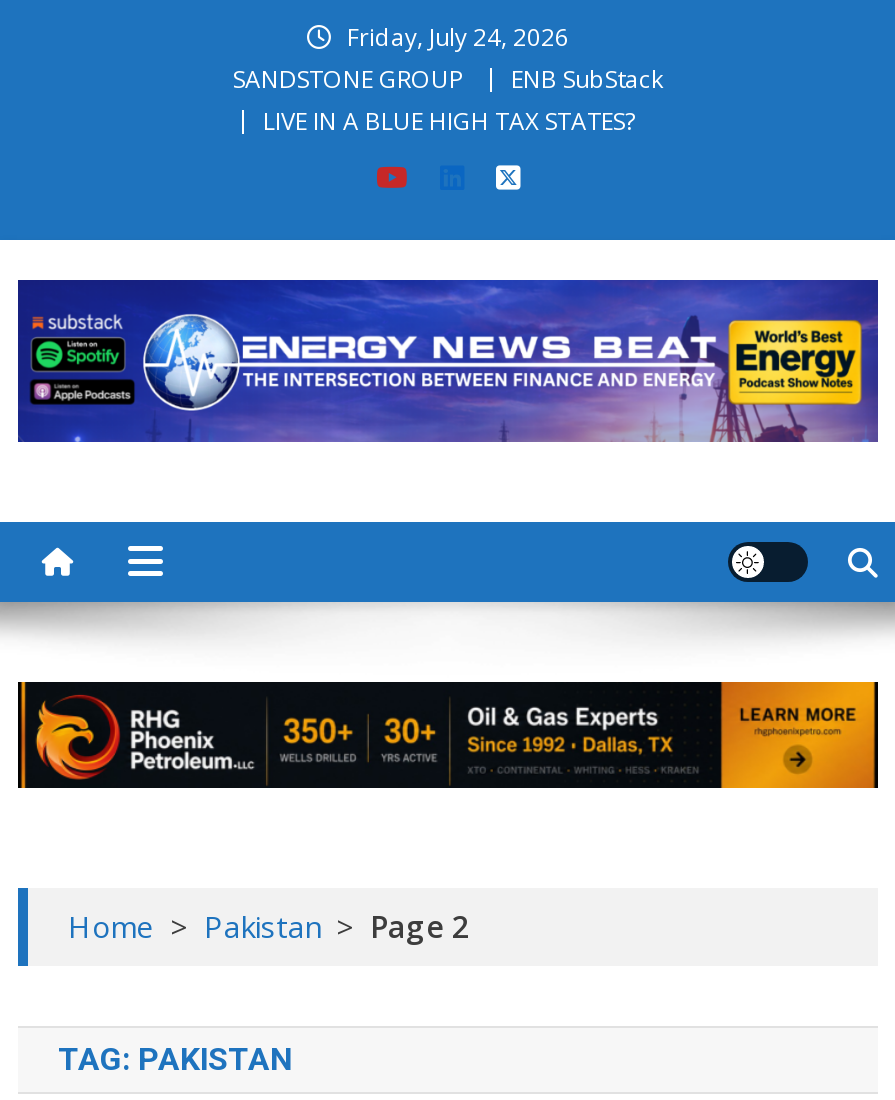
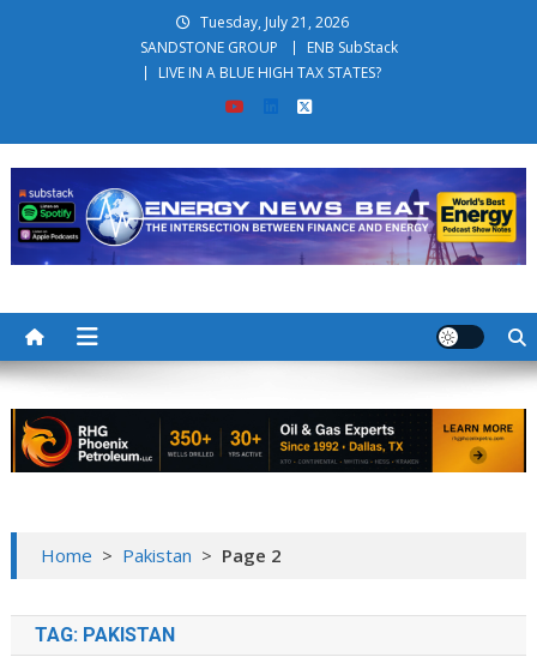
- Friday, July 24, 2026
+ Tuesday, July 21, 2026
